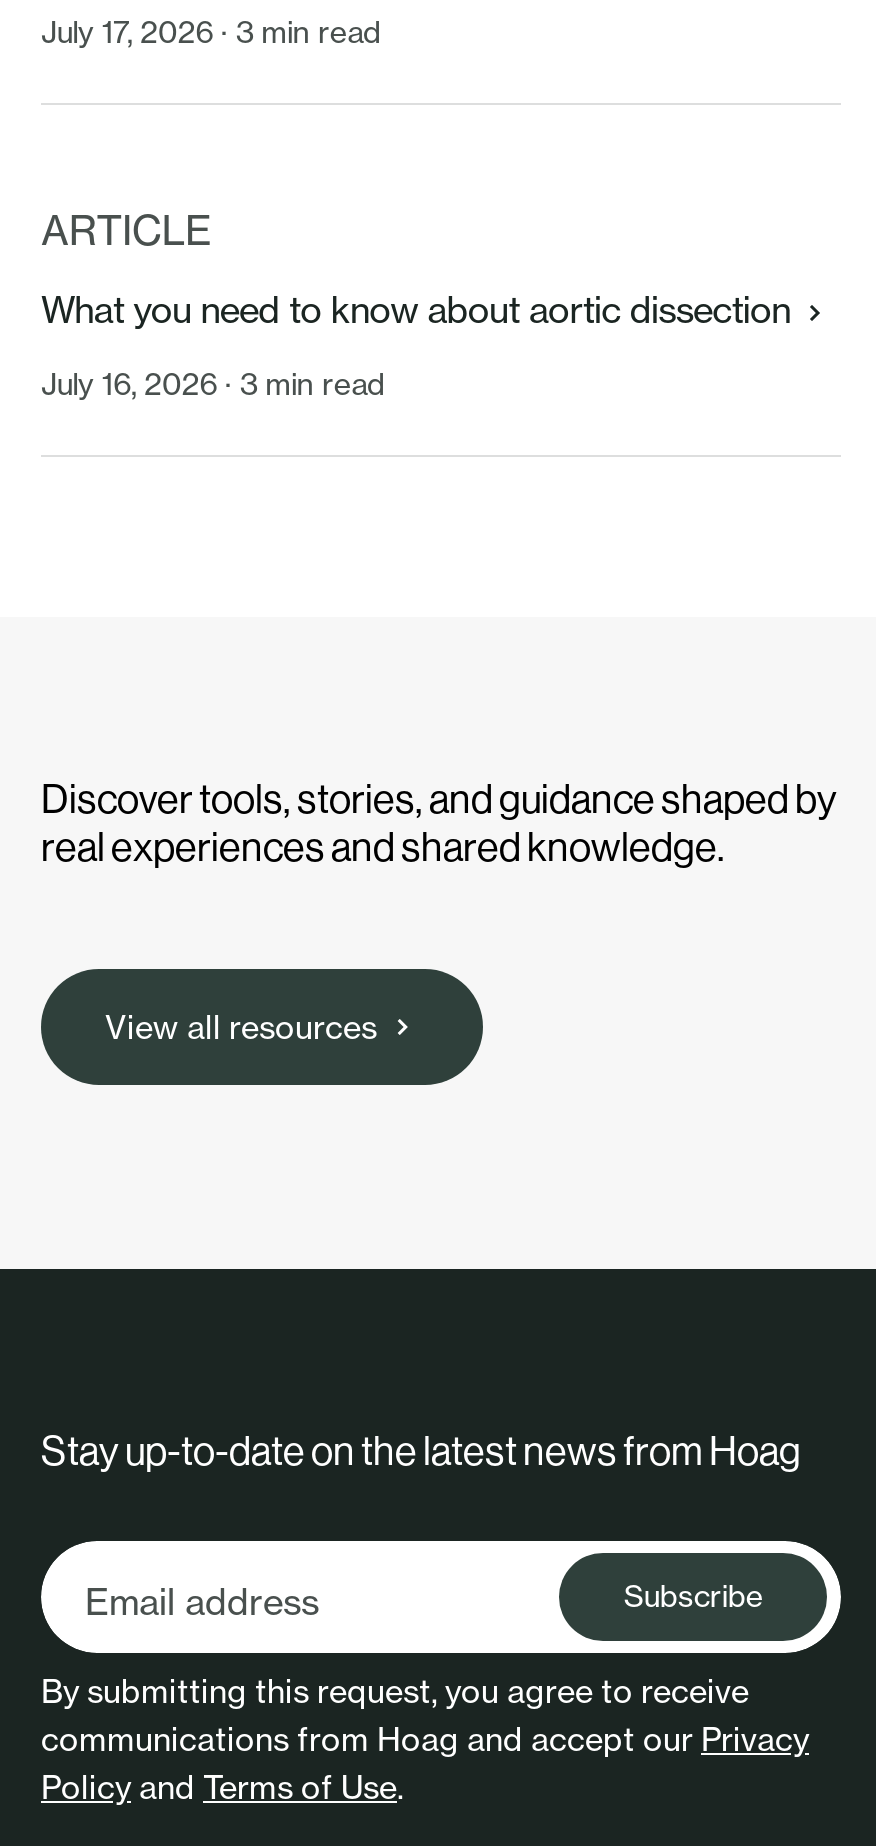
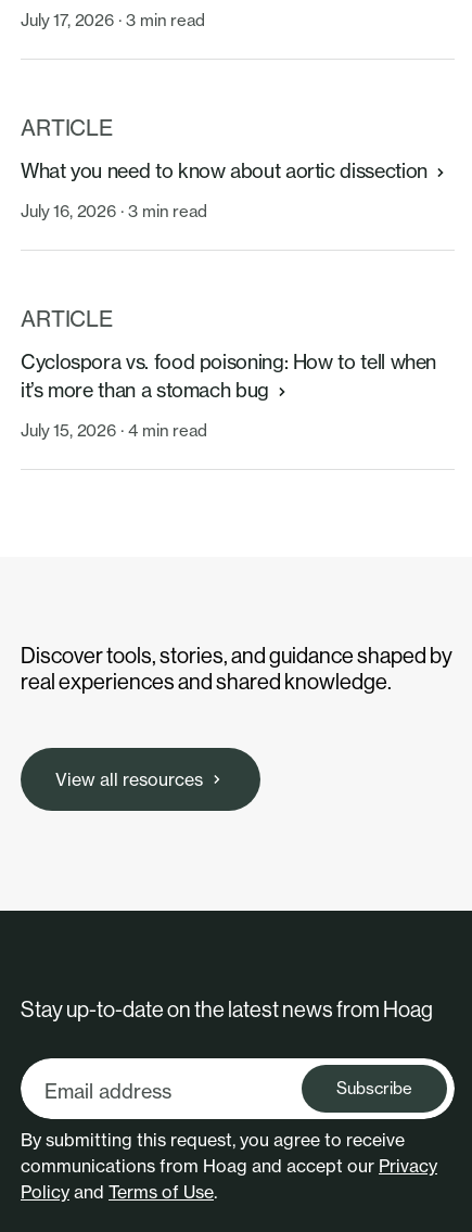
+ ARTICLE
+ Cyclospora vs. food poisoning: How to tell when
+ it’s more than a stomach bug
+ July 15, 2026 · 4 min read
